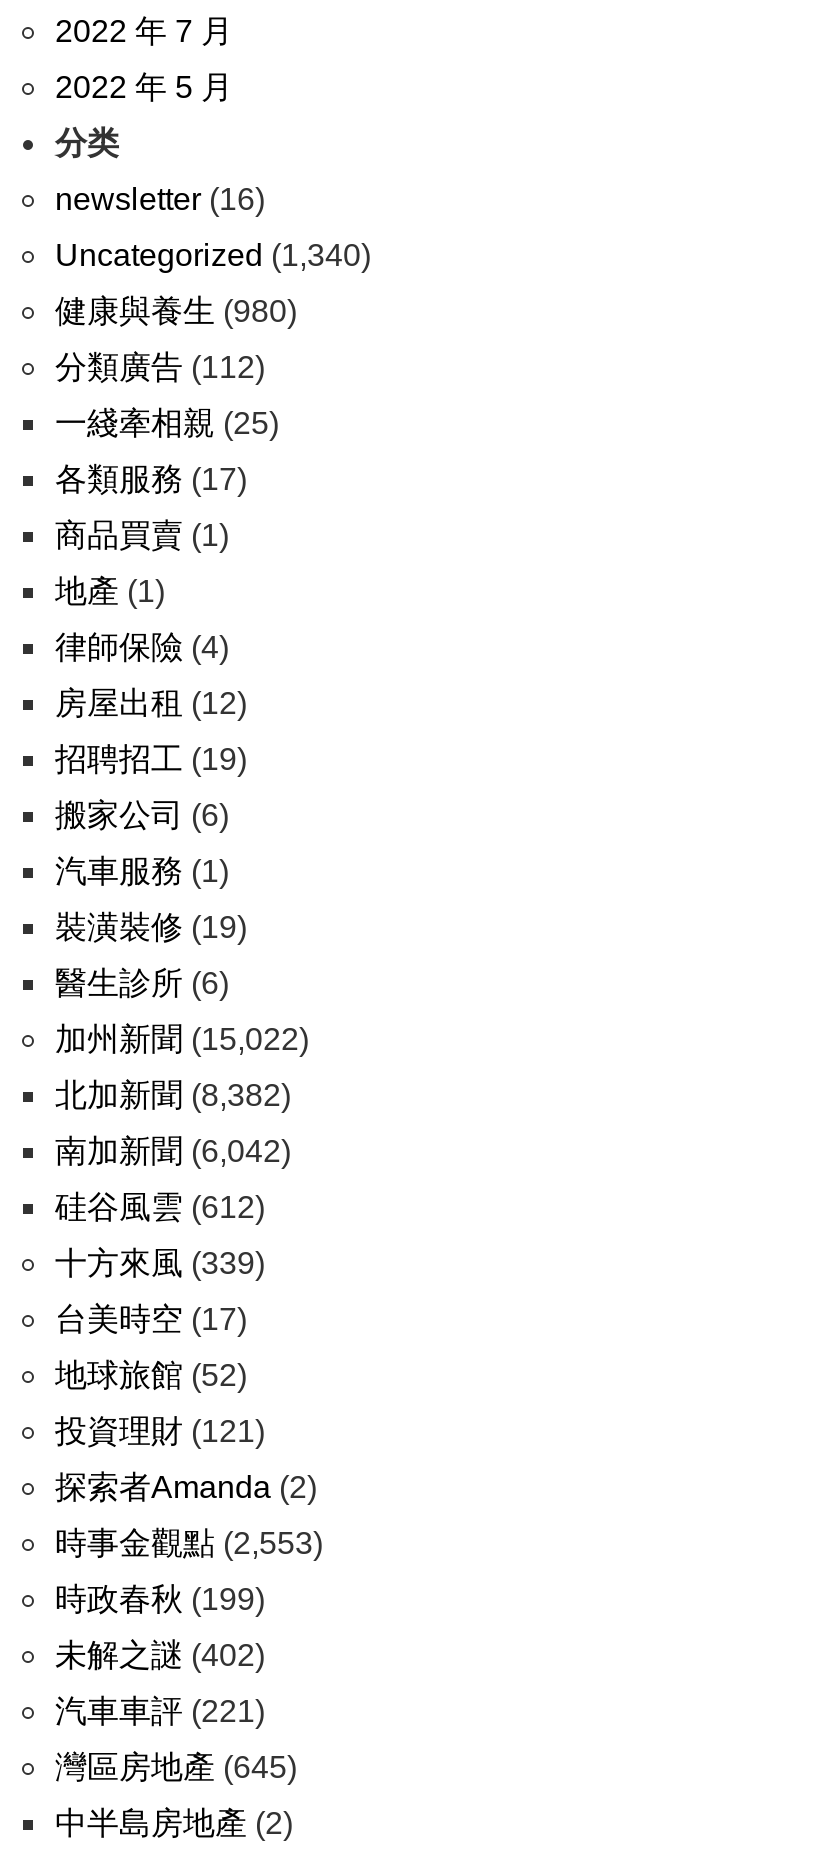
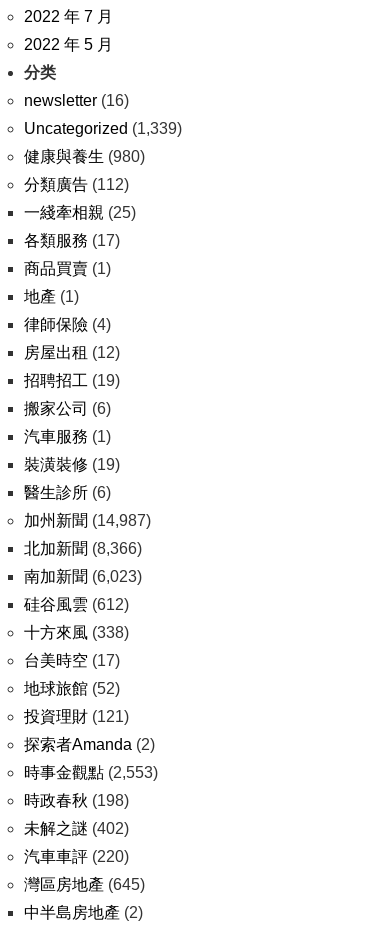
- Uncategorized (1,340)
+ Uncategorized (1,339)

- 加州新聞(15,022)
+ 加州新聞(14,987)

- 北加新聞(8,382)
+ 北加新聞(8,366)

- 南加新聞(6,042)
+ 南加新聞(6,023)

- 十方來風(339)
+ 十方來風(338)

- 時政春秋(199)
+ 時政春秋(198)

- 汽車車評(221)
+ 汽車車評(220)
